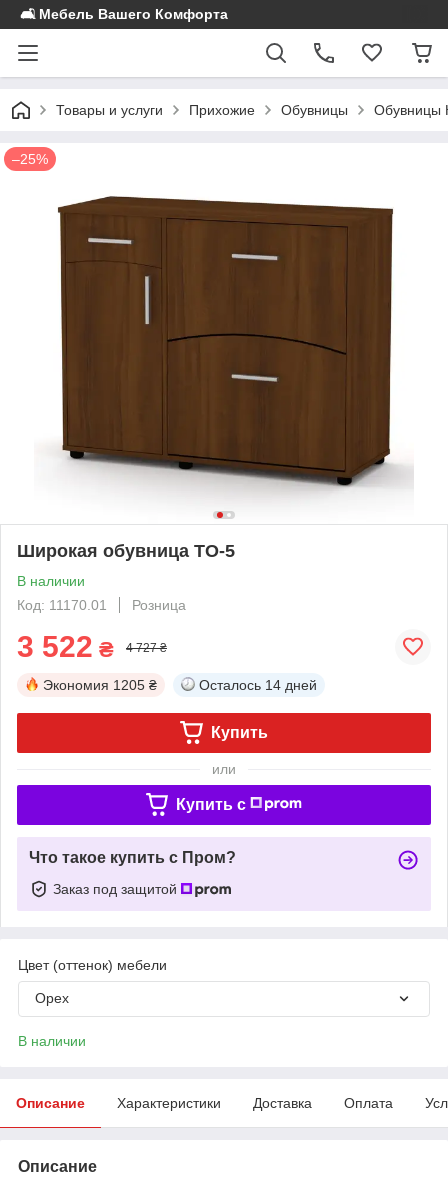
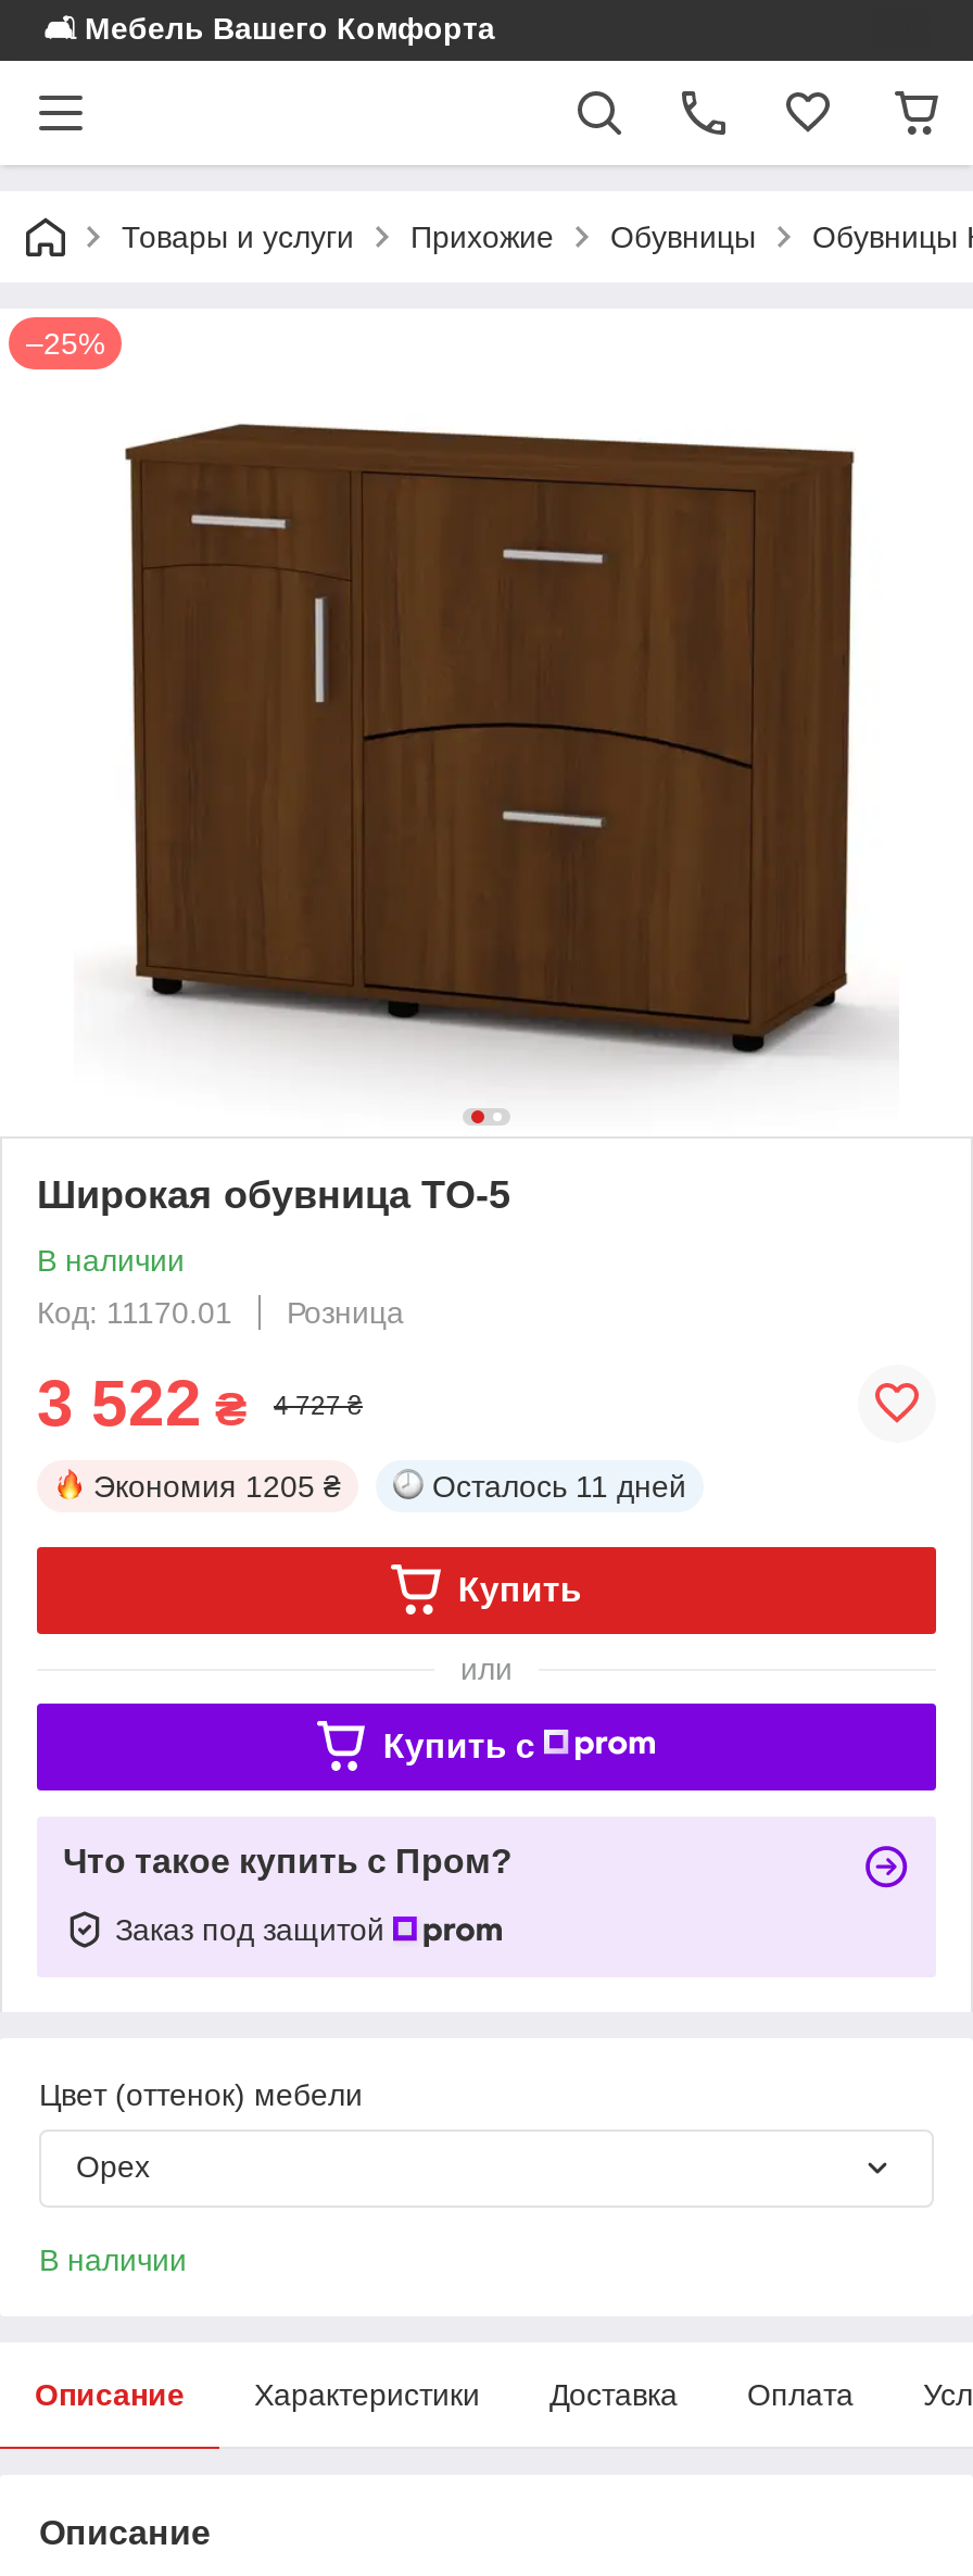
- Осталось 14 дней
+ Осталось 11 дней
